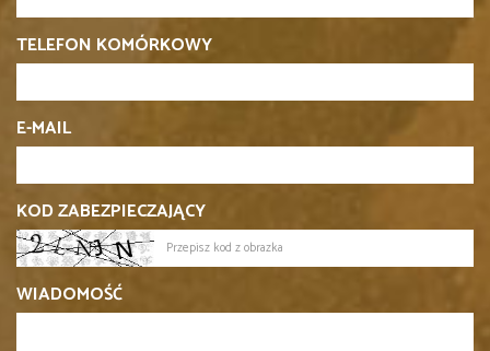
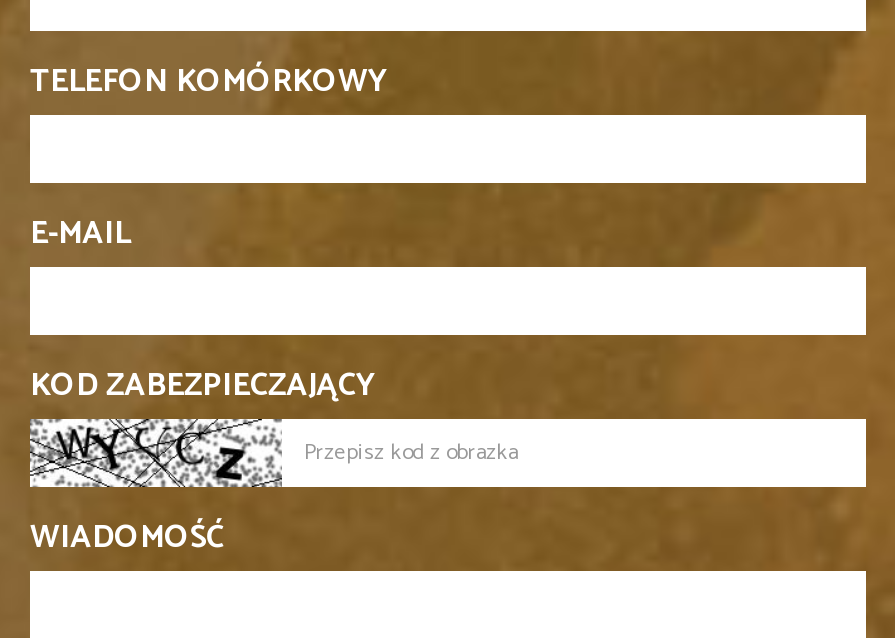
- [image]
+ [image]
